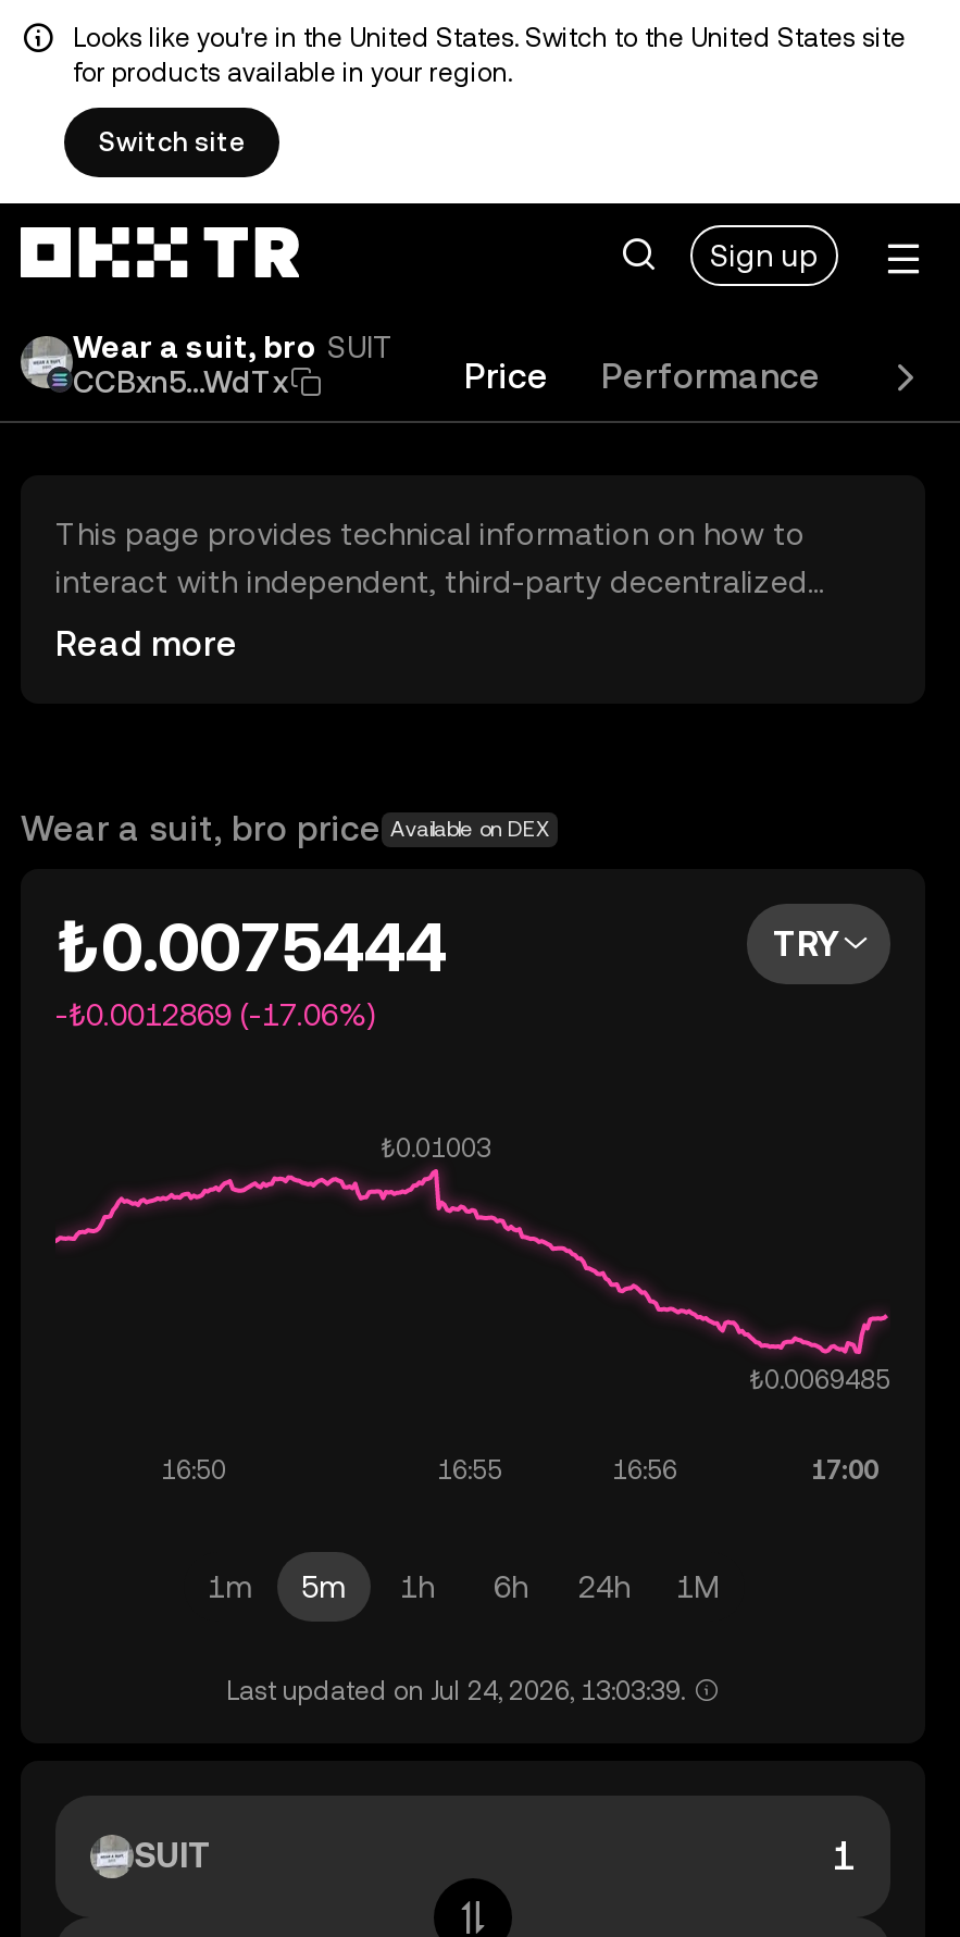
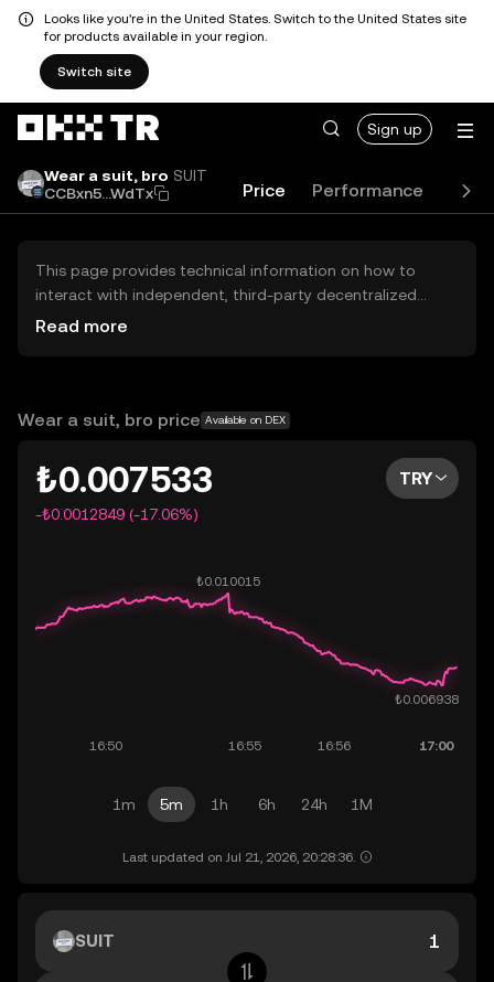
- ₺0.0075444
+ ₺0.007533

- -₺0.0012869 (-17.06%)
+ -₺0.0012849 (-17.06%)

- Last updated on Jul 24, 2026, 13:03:39.
+ Last updated on Jul 21, 2026, 20:28:36.
